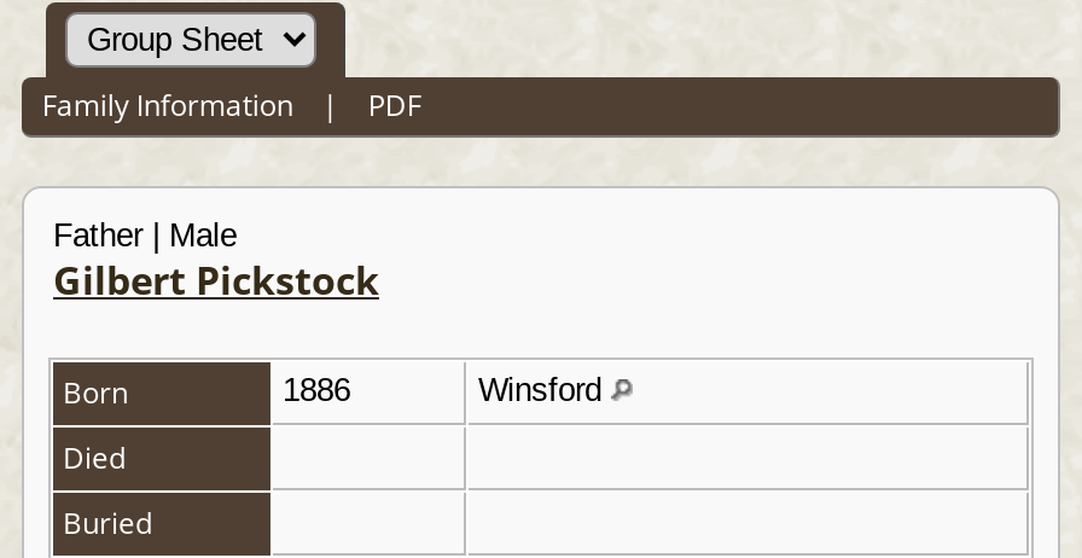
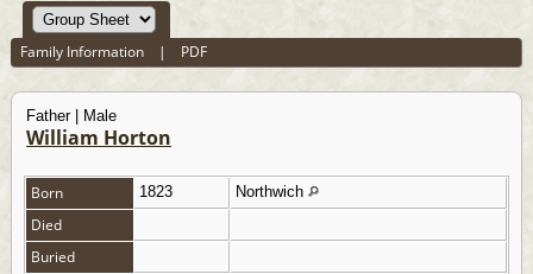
- Gilbert Pickstock
+ William Horton

- 1886
- Winsford
+ 1823
+ Northwich
